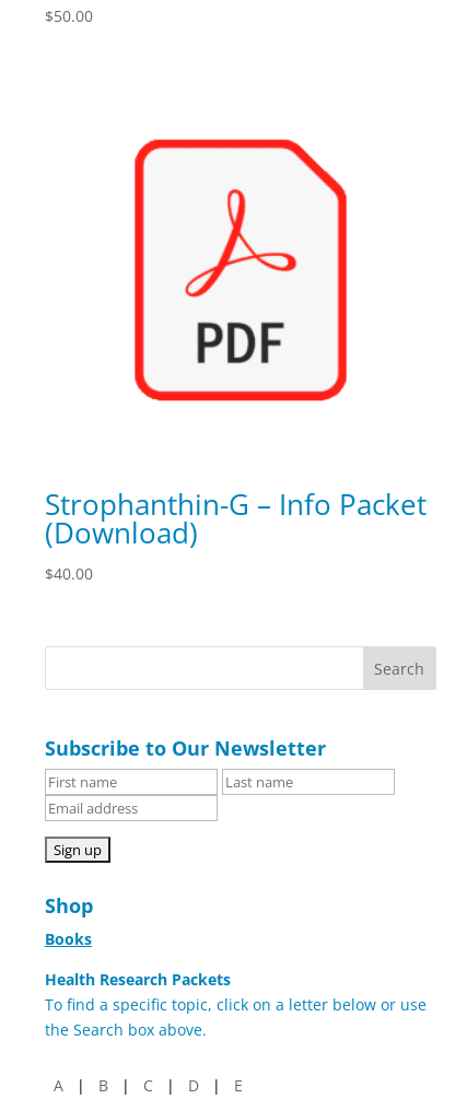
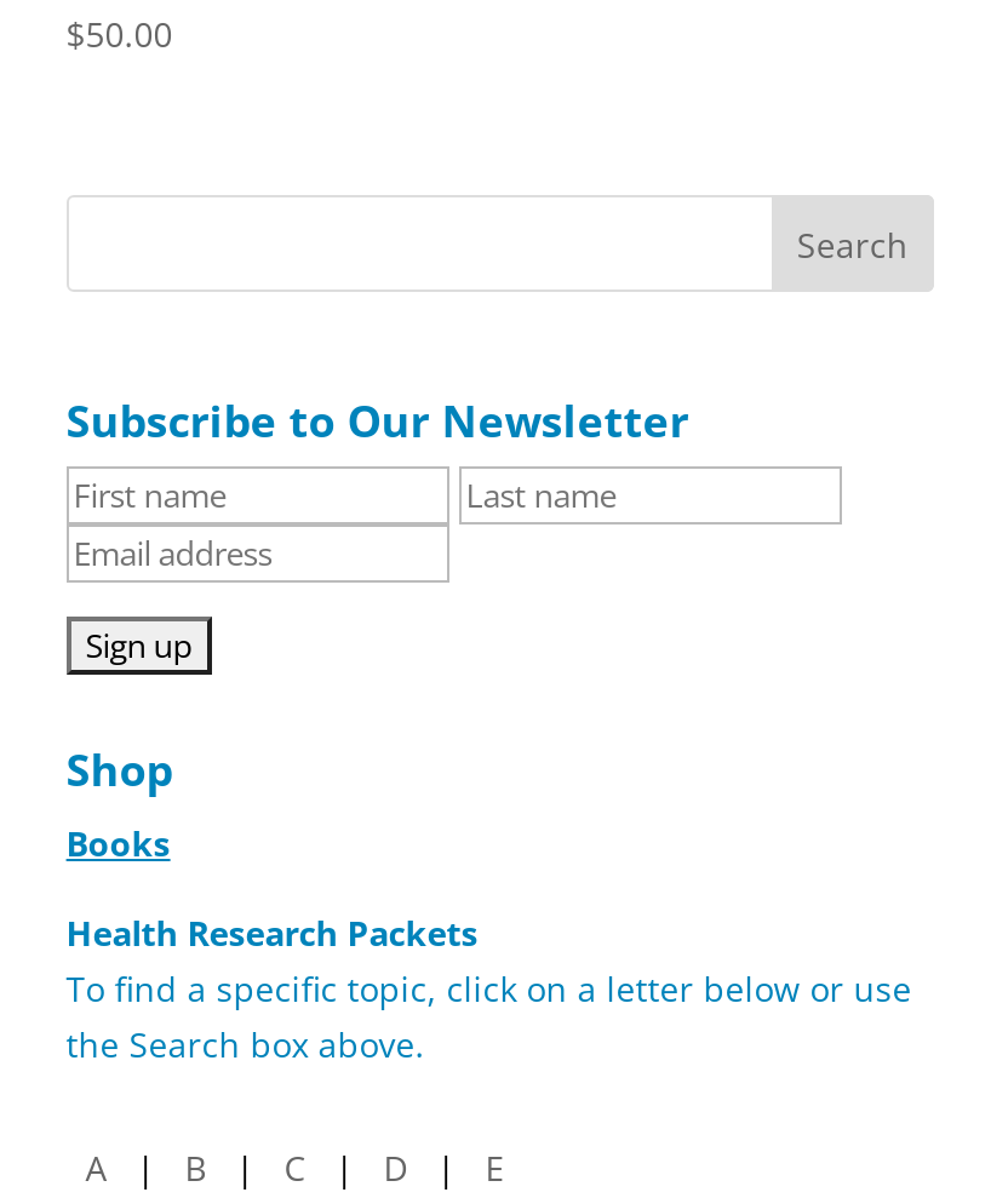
- [image]

- Strophanthin-G – Info Packet
- (Download)
- $40.00
